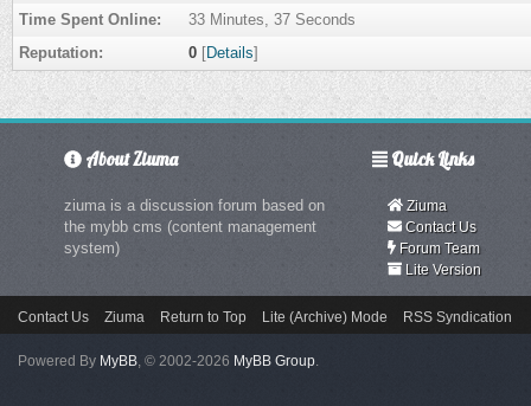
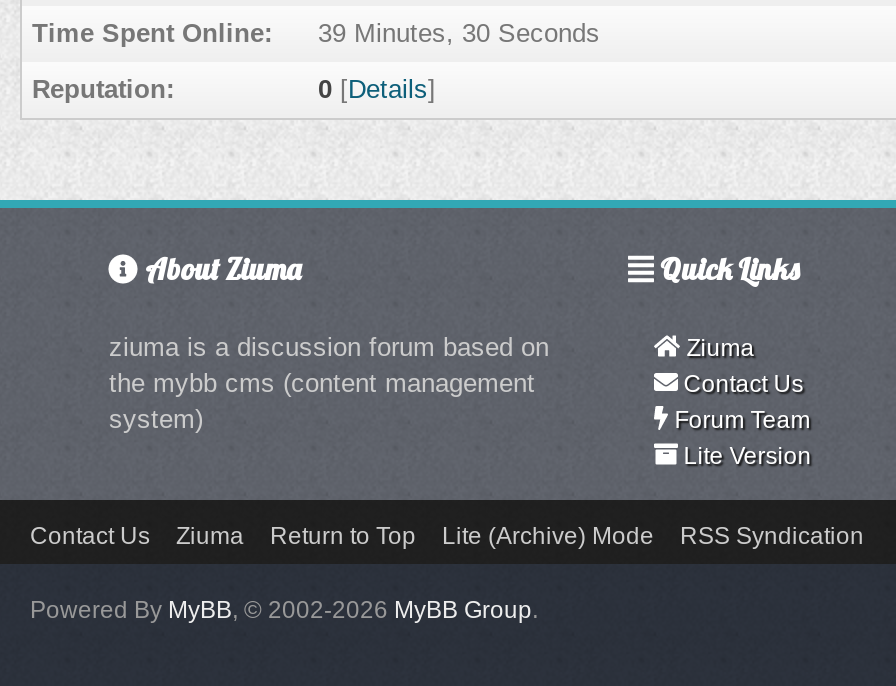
- 33 Minutes, 37 Seconds
+ 39 Minutes, 30 Seconds
